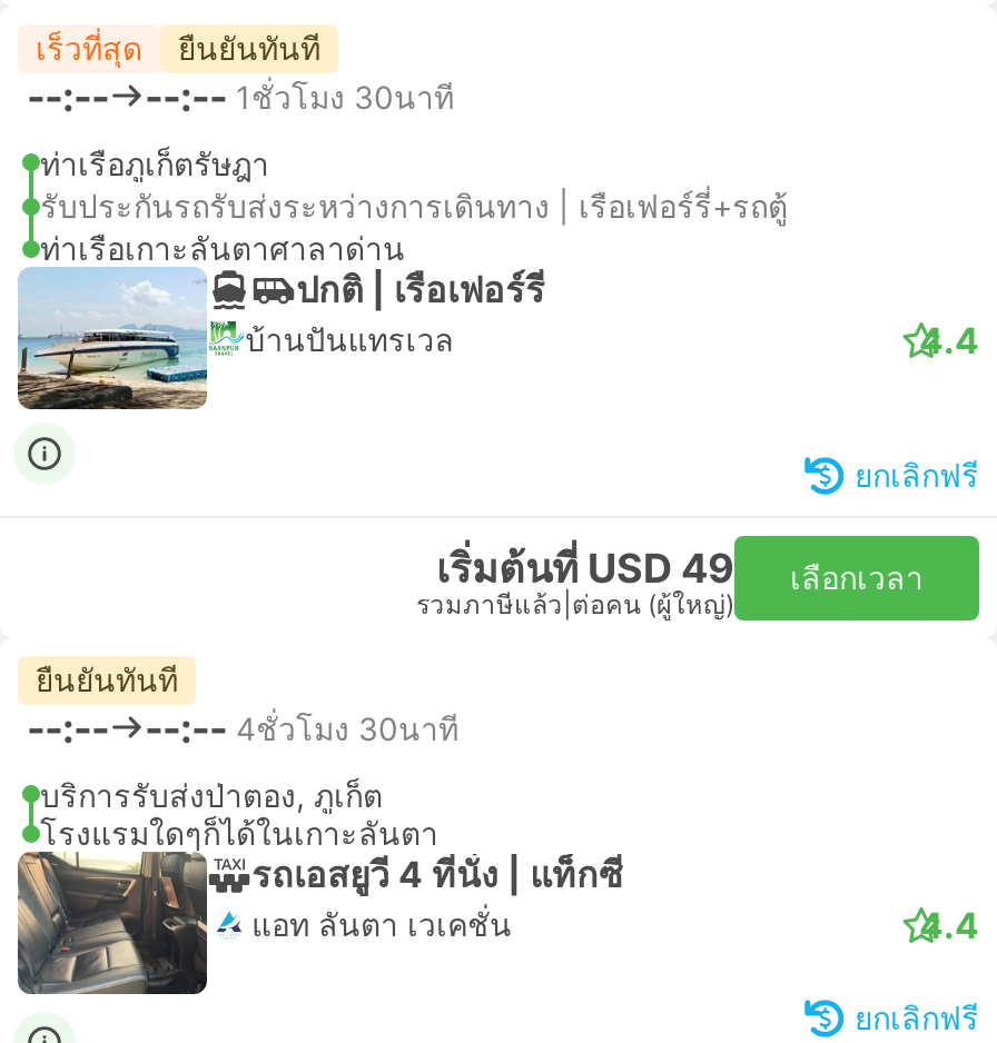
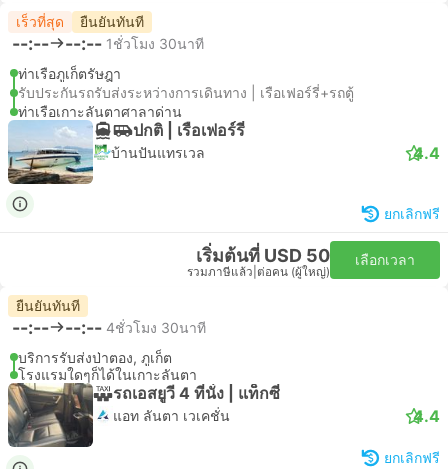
- เริ่มต้นที่ USD 49
+ เริ่มต้นที่ USD 50
